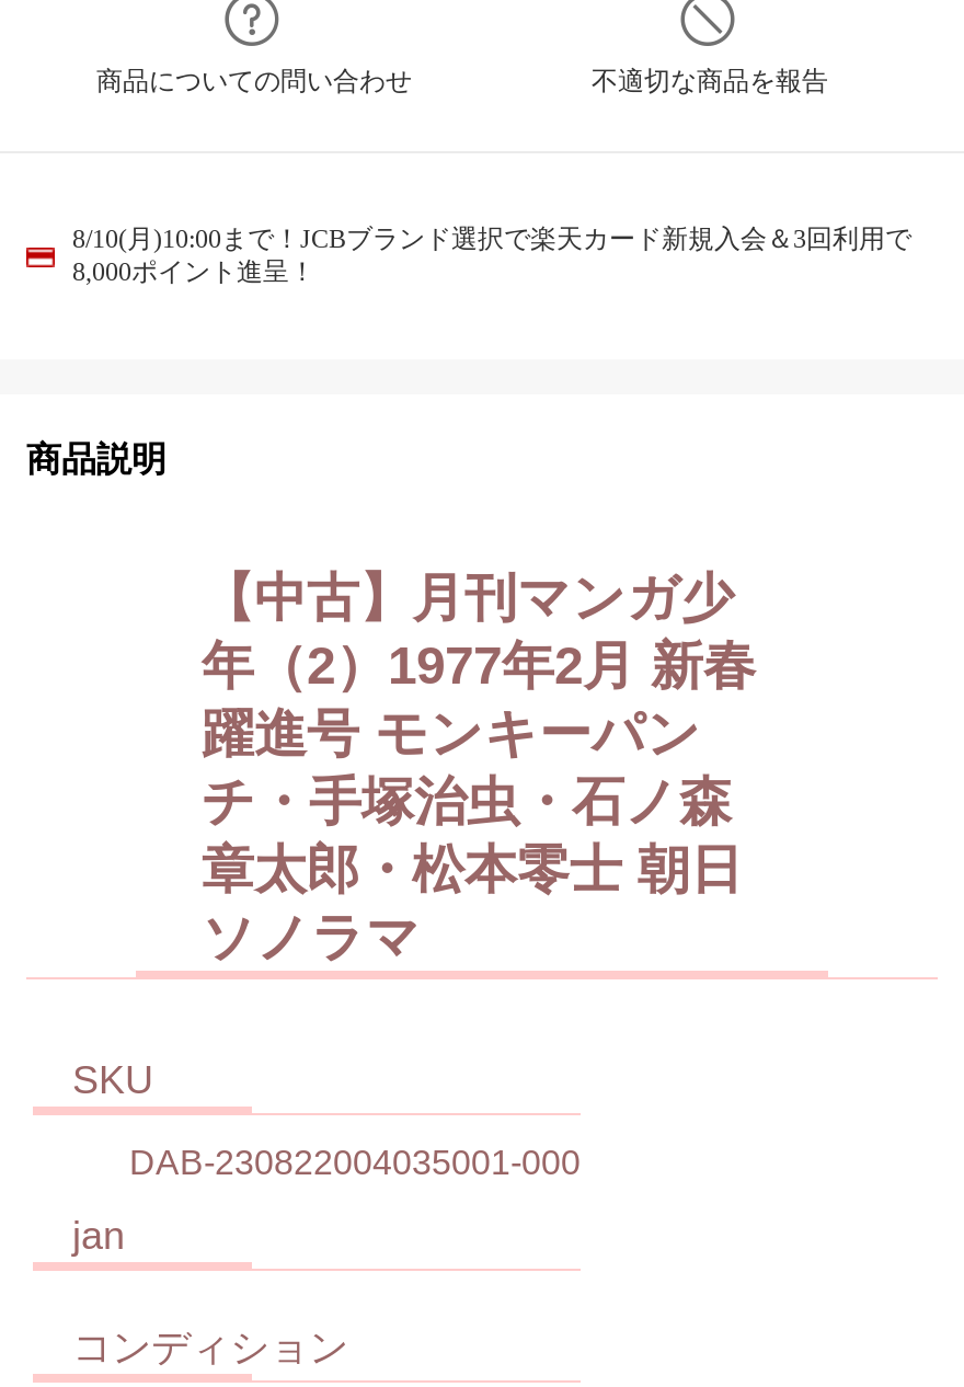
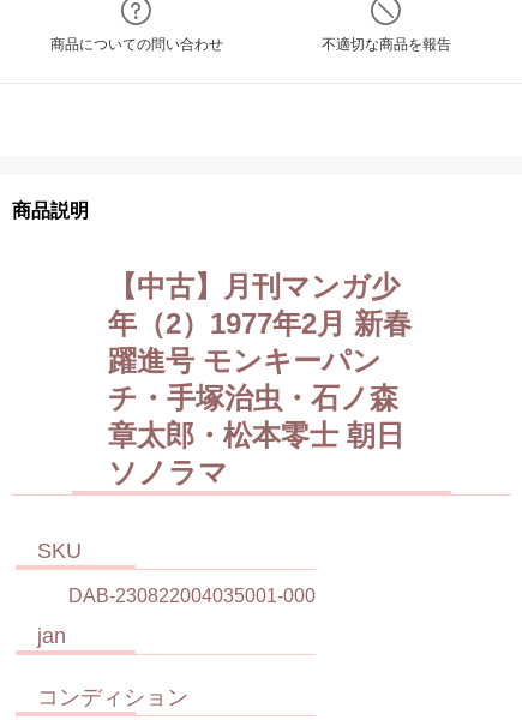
- 8/10(月)10:00まで！JCBブランド選択で楽天カード新規入会＆3回利用で
- 8,000ポイント進呈！
